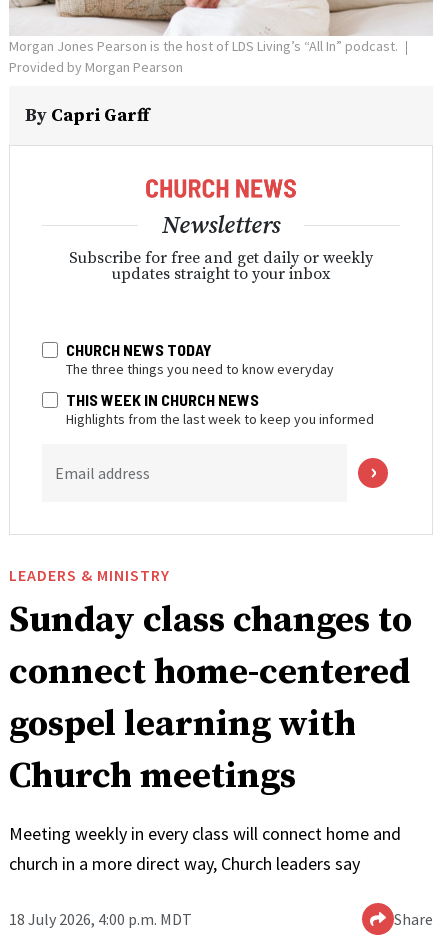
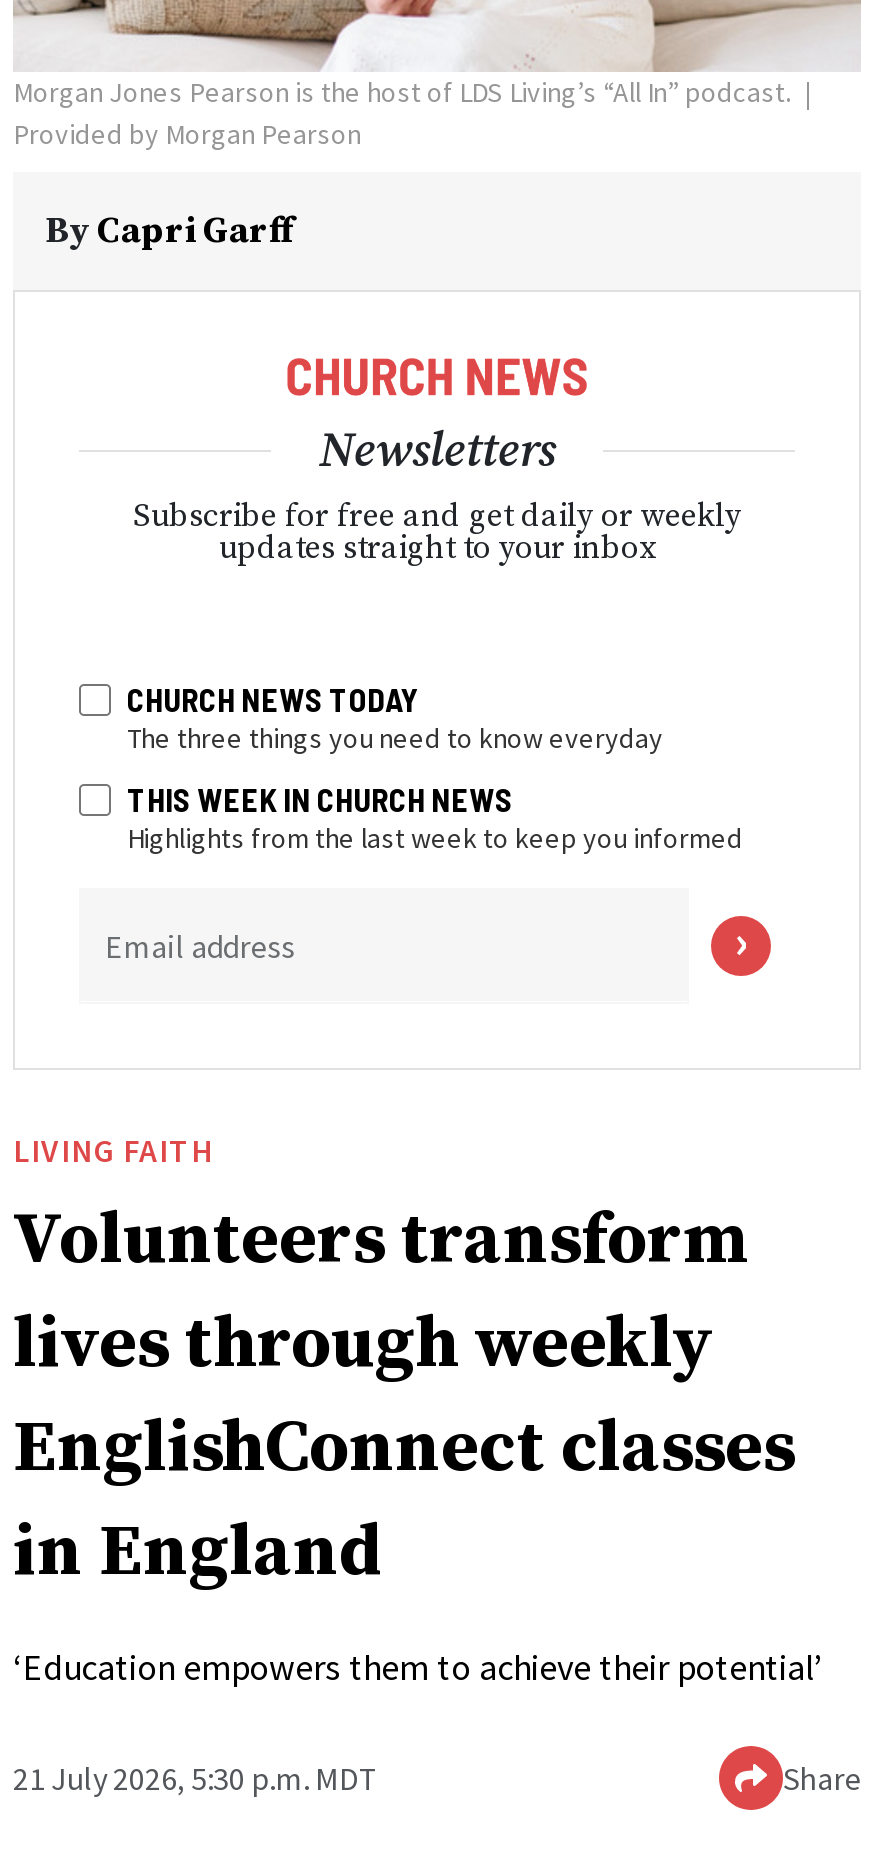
- LEADERS & MINISTRY
- Sunday class changes to
- connect home-centered
- gospel learning with
- Church meetings
+ LIVING FAITH
+ Volunteers transform
+ lives through weekly
+ EnglishConnect classes
+ in England

- Meeting weekly in every class will connect home and
- church in a more direct way, Church leaders say
+ ‘Education empowers them to achieve their potential’

- 18 July 2026, 4:00 p.m. MDT
+ 21 July 2026, 5:30 p.m. MDT
